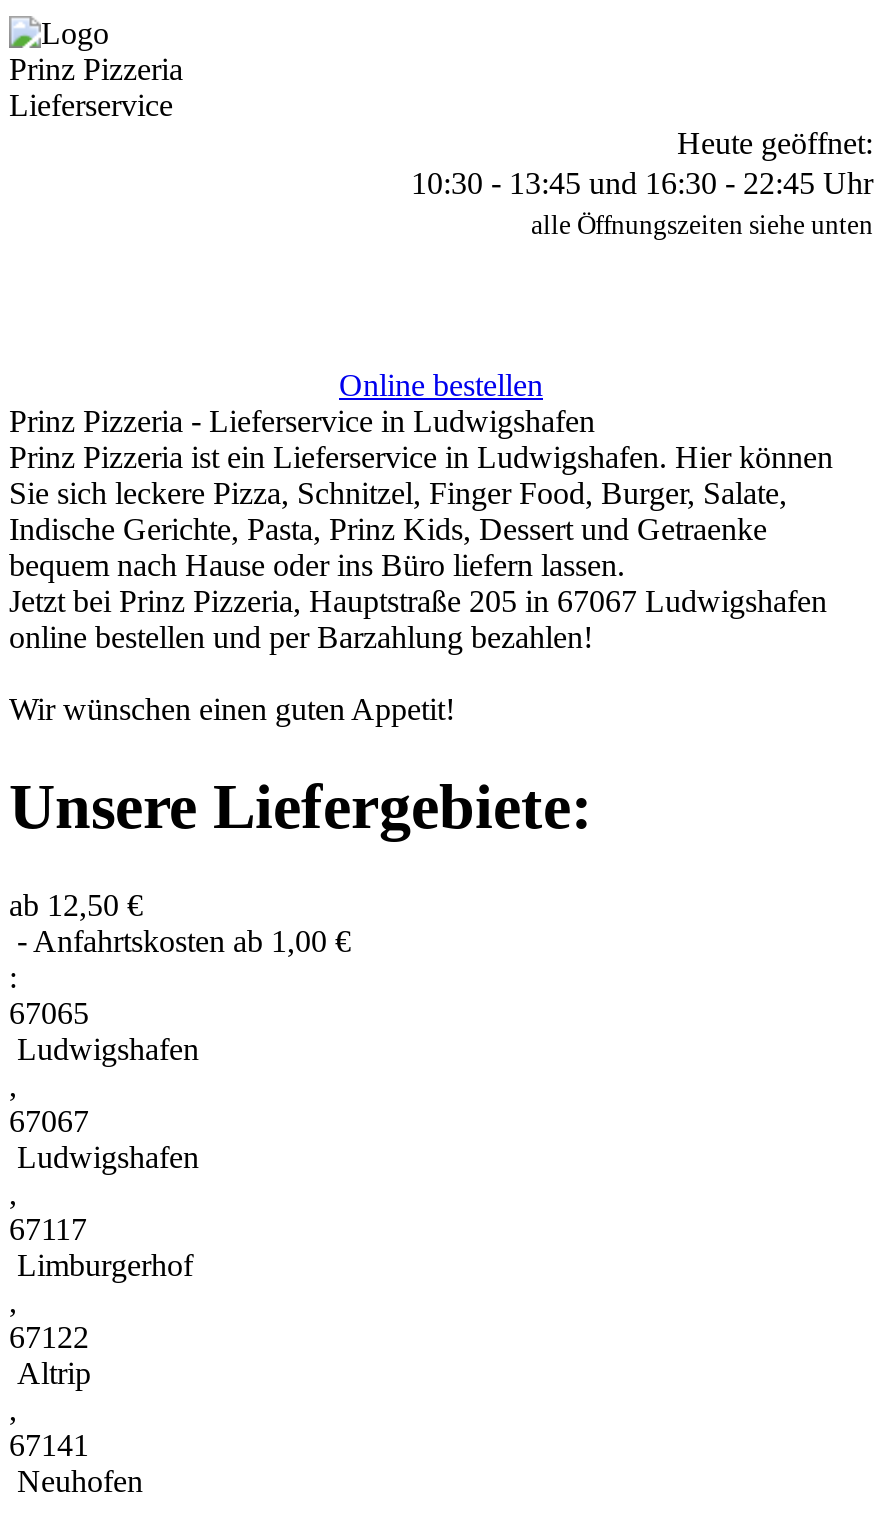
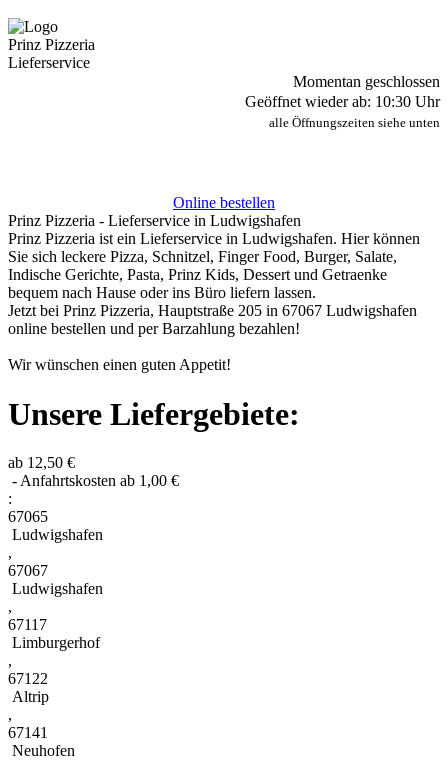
- Heute geöffnet:
- 10:30 - 13:45 und 16:30 - 22:45 Uhr
+ Momentan geschlossen
+ Geöffnet wieder ab: 10:30 Uhr
